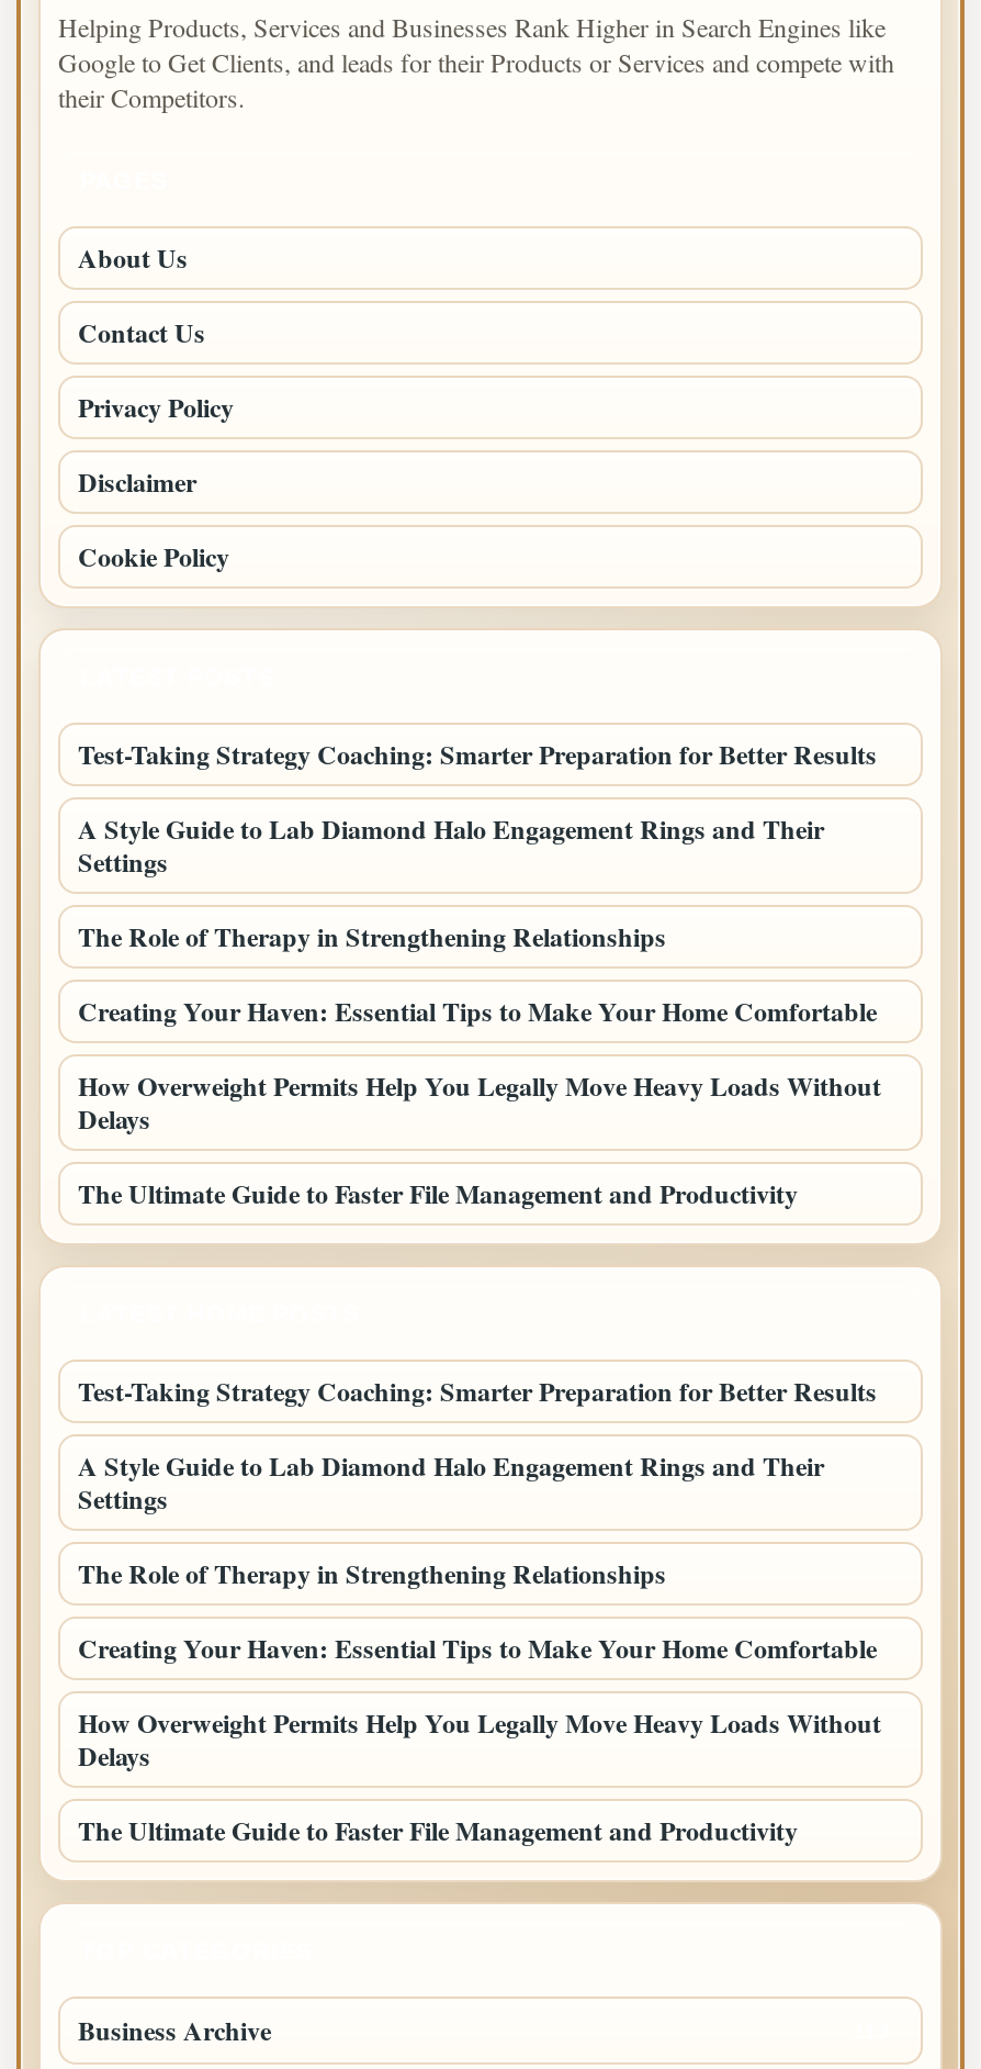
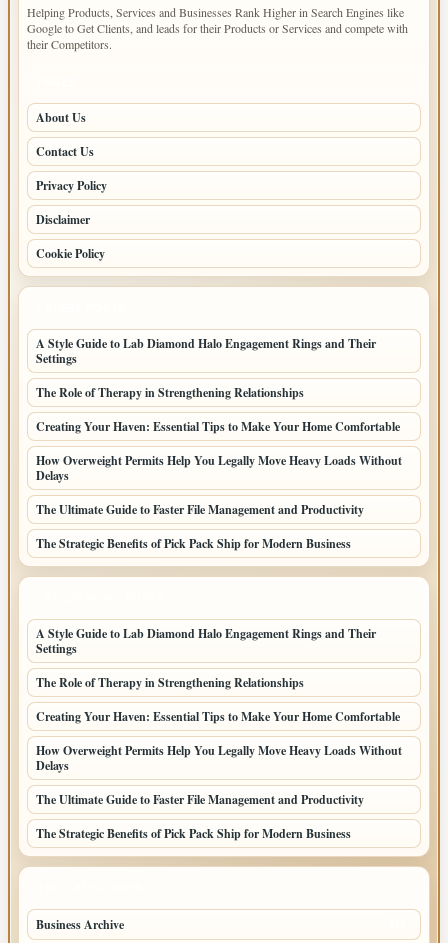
- Test-Taking Strategy Coaching: Smarter Preparation for Better Results

moved up: A Style Guide to Lab Diamond Halo Engagement Rings and Their | Settings | The Role of Therapy in Strengthening Relationships | Creating Your Haven: Essential Tips to Make Your Home Comfortable | How Overweight Permits Help You Legally Move Heavy Loads Without | Delays | The Ultimate Guide to Faster File Management and Productivity

+ The Strategic Benefits of Pick Pack Ship for Modern Business

- Test-Taking Strategy Coaching: Smarter Preparation for Better Results

moved up: A Style Guide to Lab Diamond Halo Engagement Rings and Their | Settings | The Role of Therapy in Strengthening Relationships | Creating Your Haven: Essential Tips to Make Your Home Comfortable | How Overweight Permits Help You Legally Move Heavy Loads Without | Delays | The Ultimate Guide to Faster File Management and Productivity

+ The Strategic Benefits of Pick Pack Ship for Modern Business
